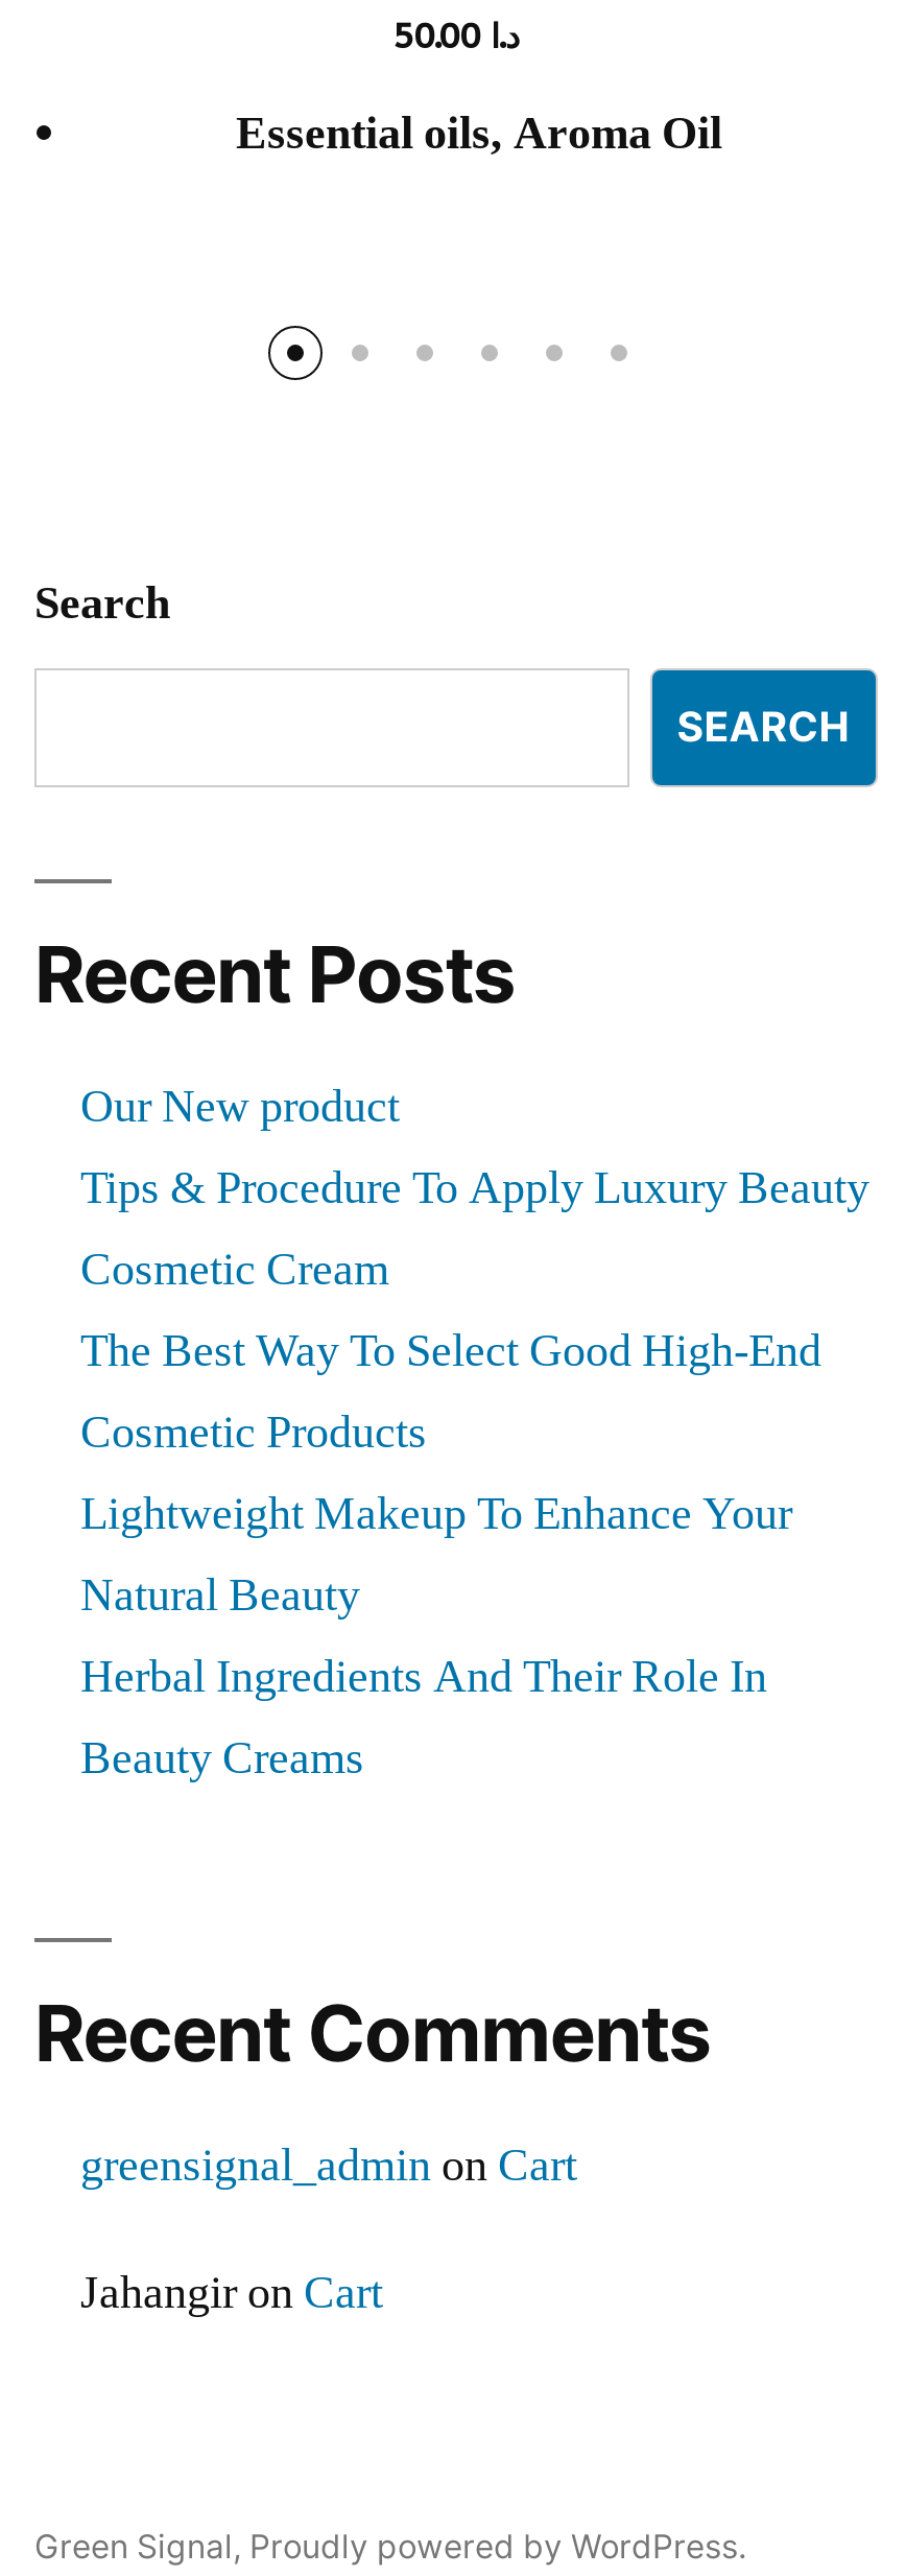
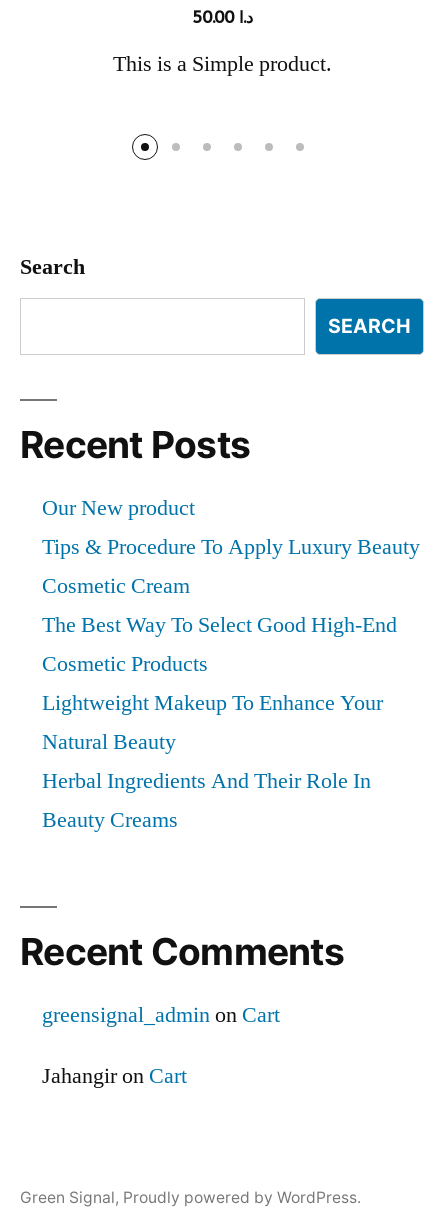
- Essential oils, Aroma Oil
+ This is a Simple product.
